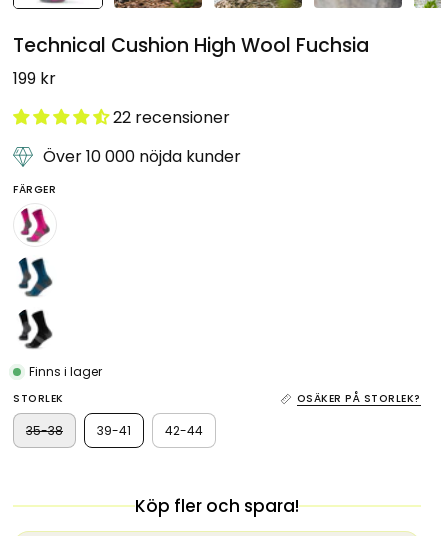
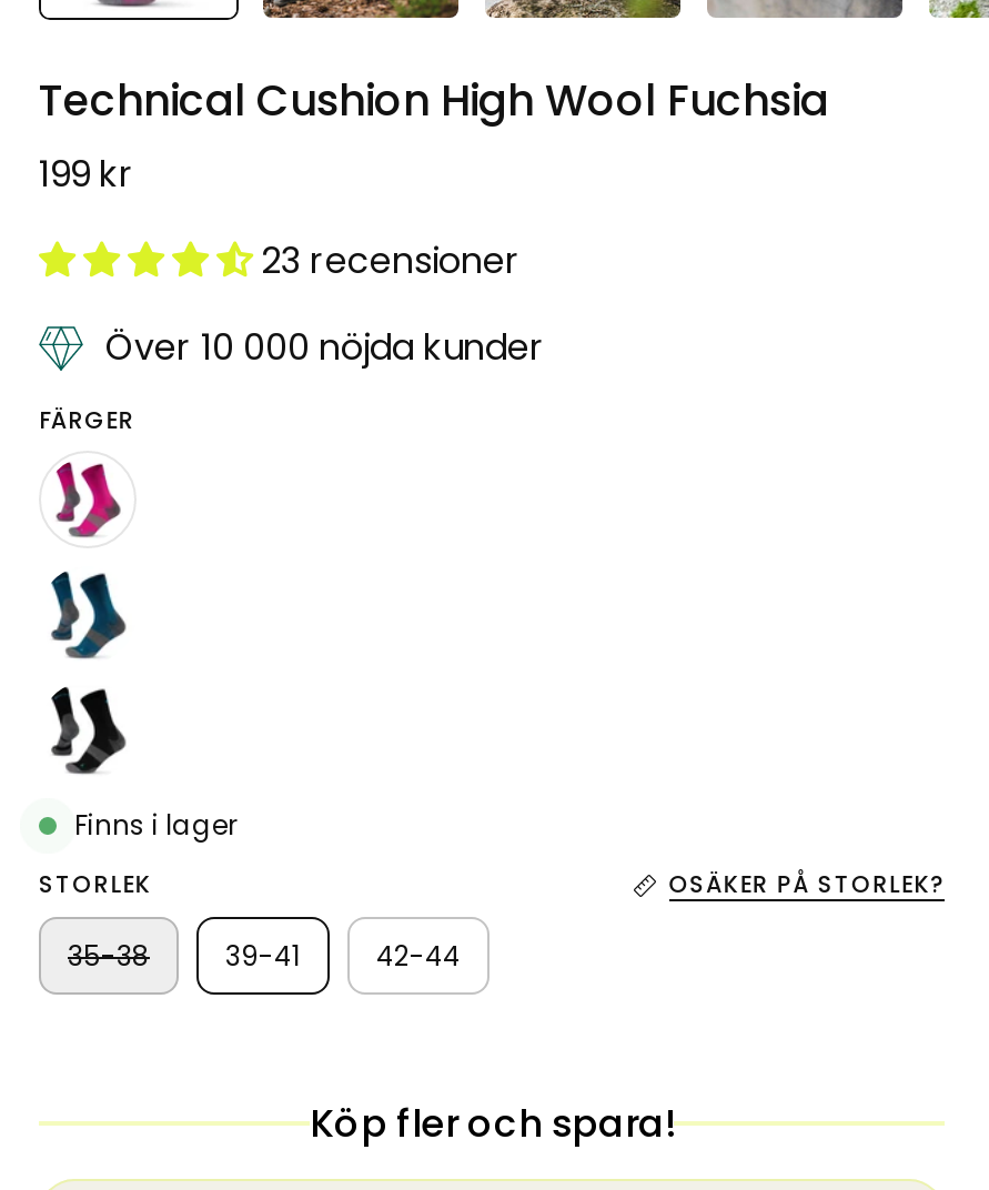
- 22 recensioner
+ 23 recensioner
